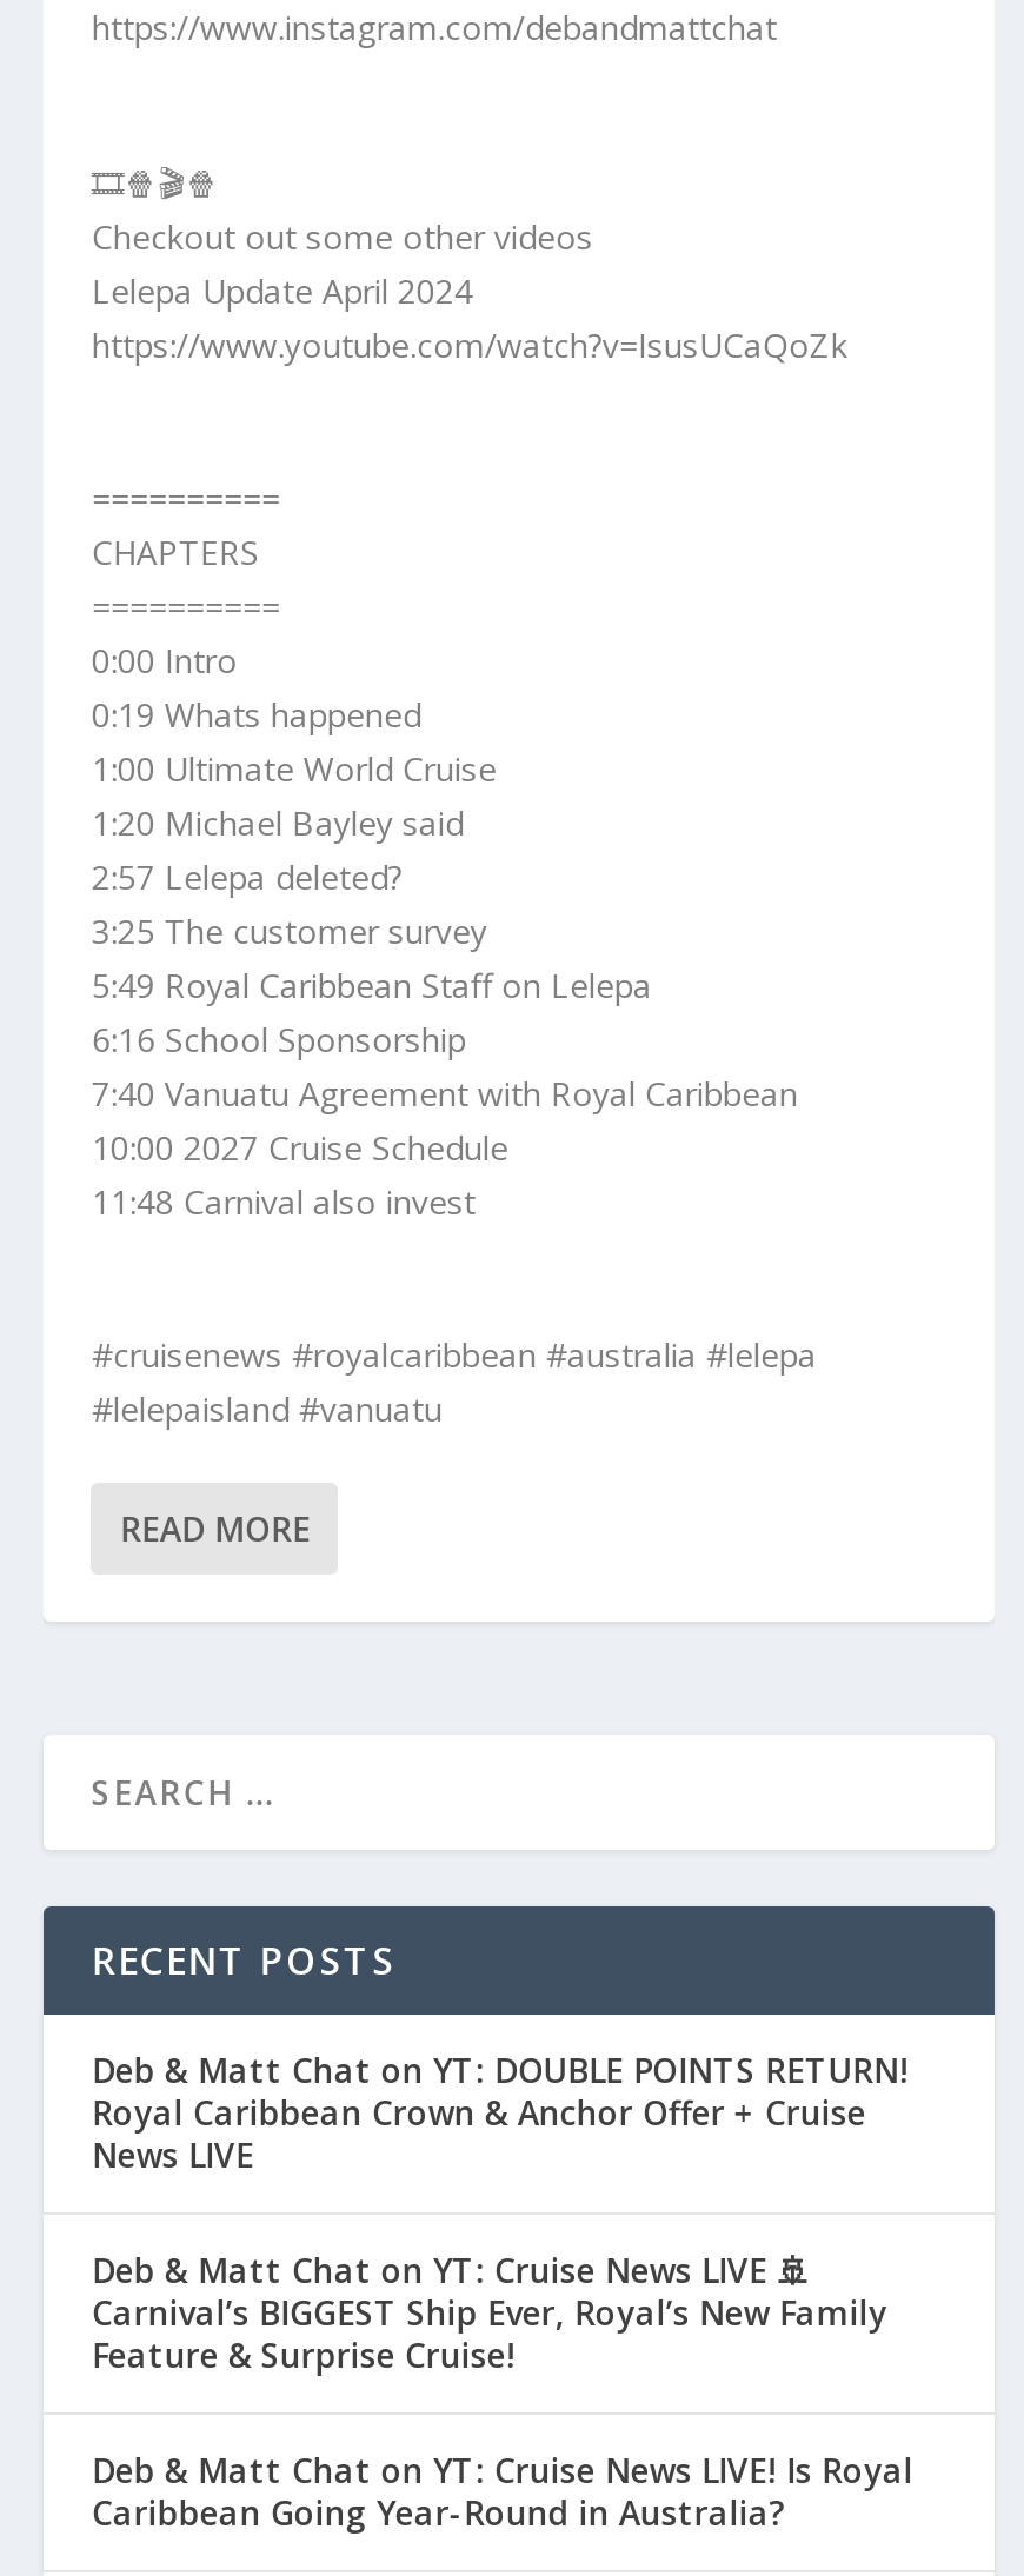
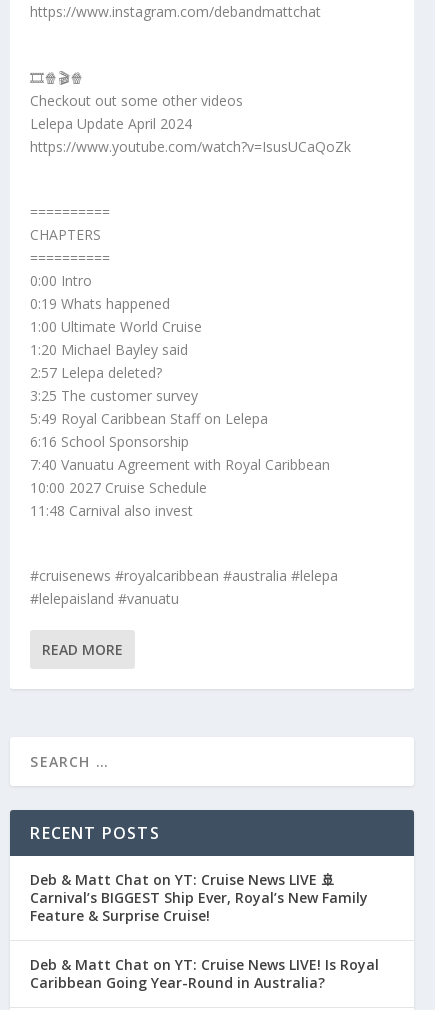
- Deb & Matt Chat on YT: DOUBLE POINTS RETURN!
- Royal Caribbean Crown & Anchor Offer + Cruise
- News LIVE
